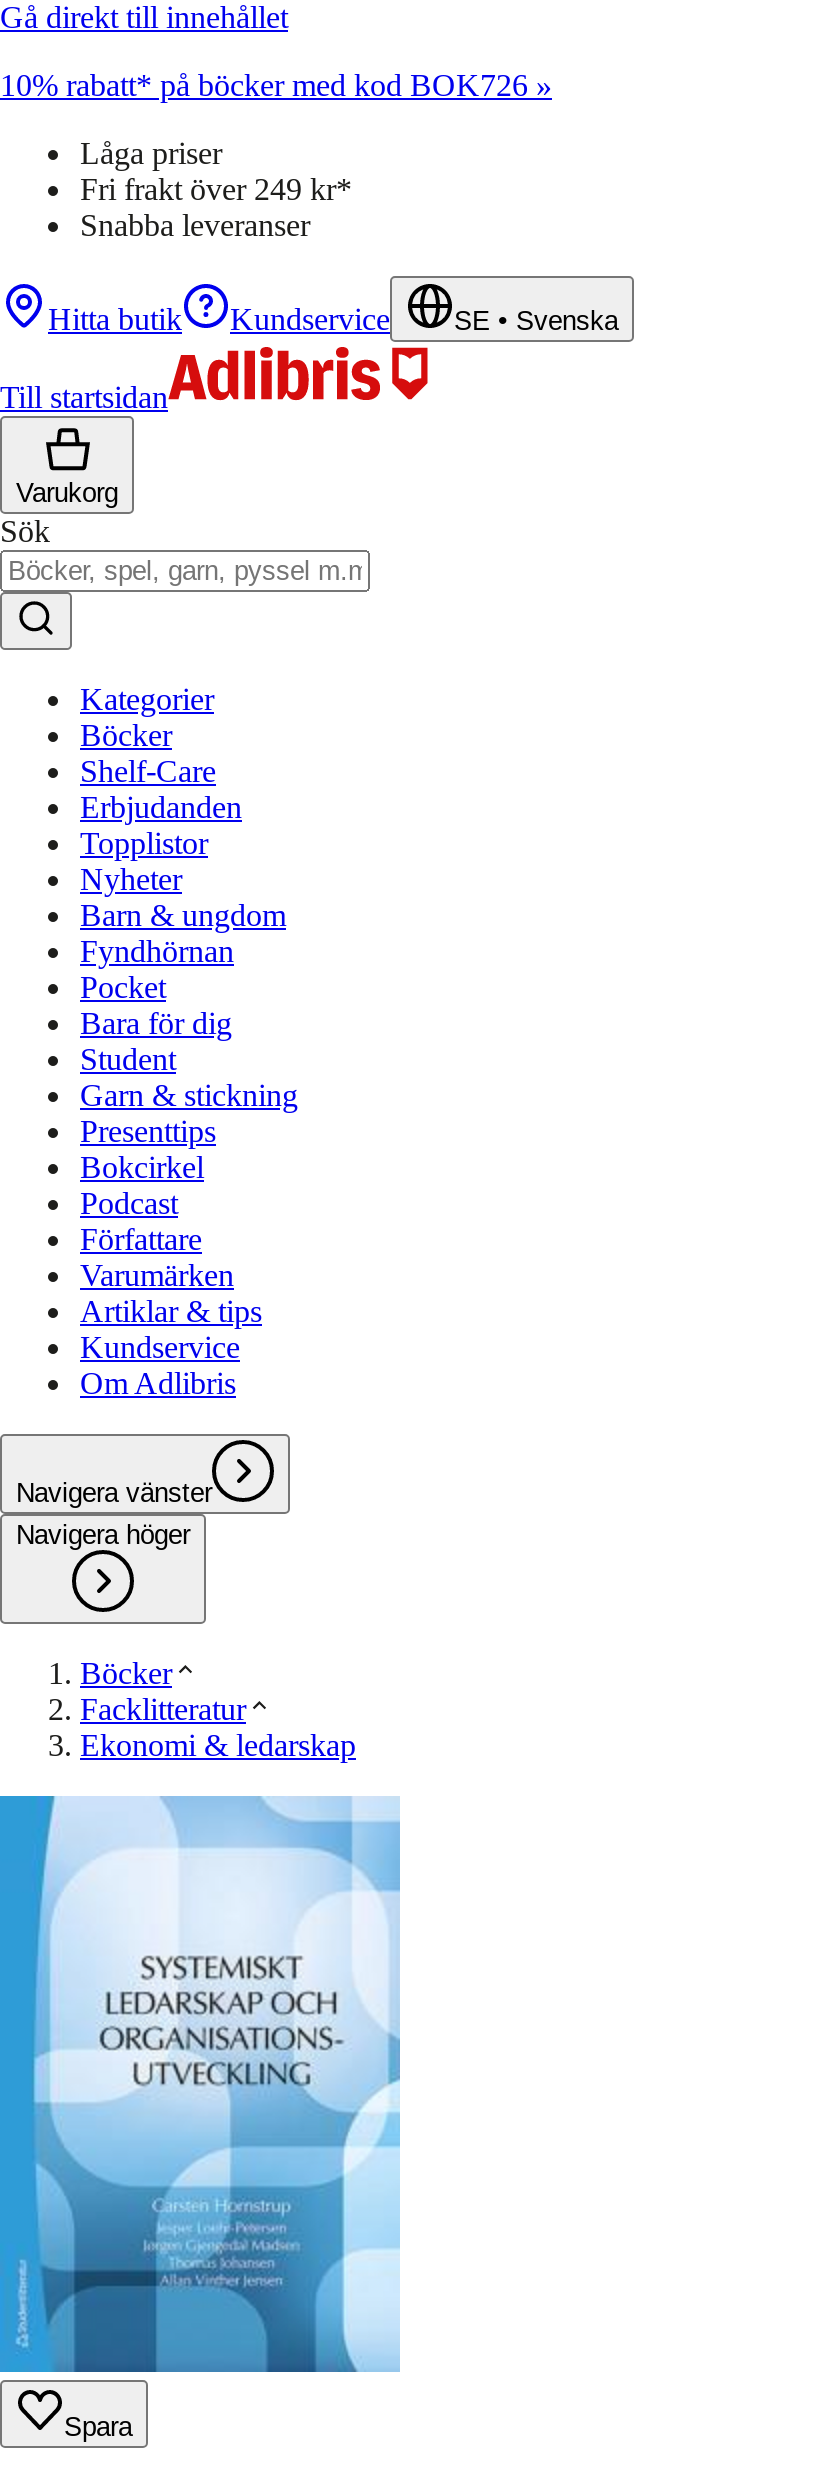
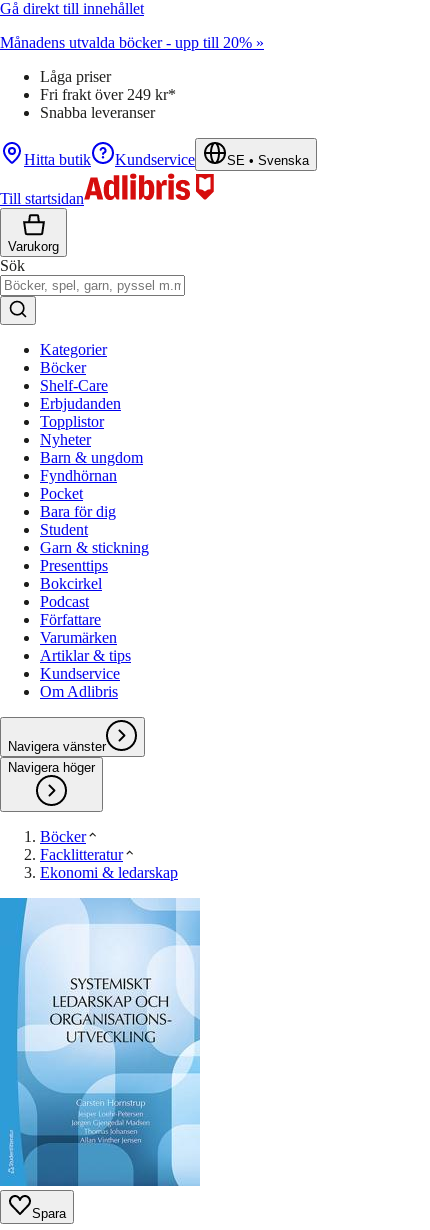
- 10% rabatt* på böcker med kod BOK726 »
+ Månadens utvalda böcker - upp till 20% »
